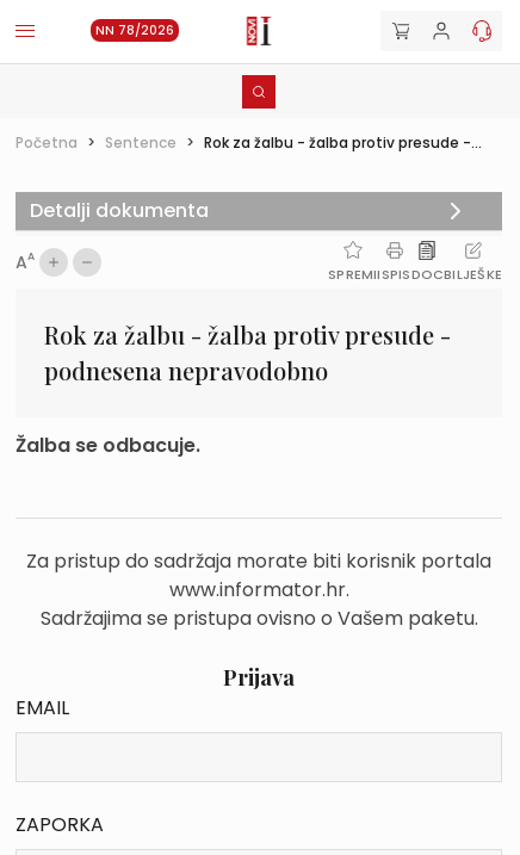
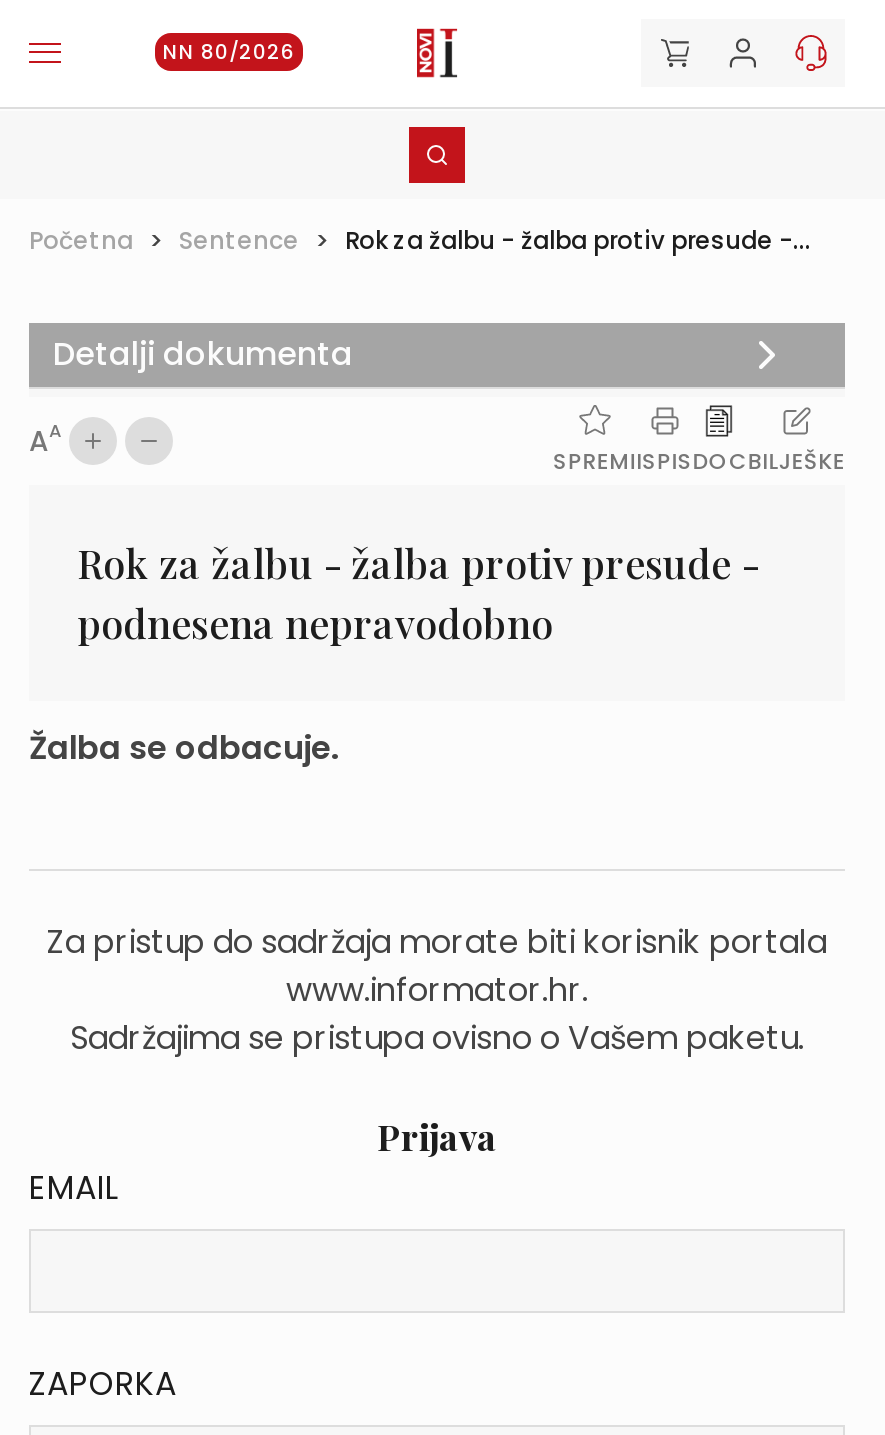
- NN 78/2026
+ NN 80/2026
